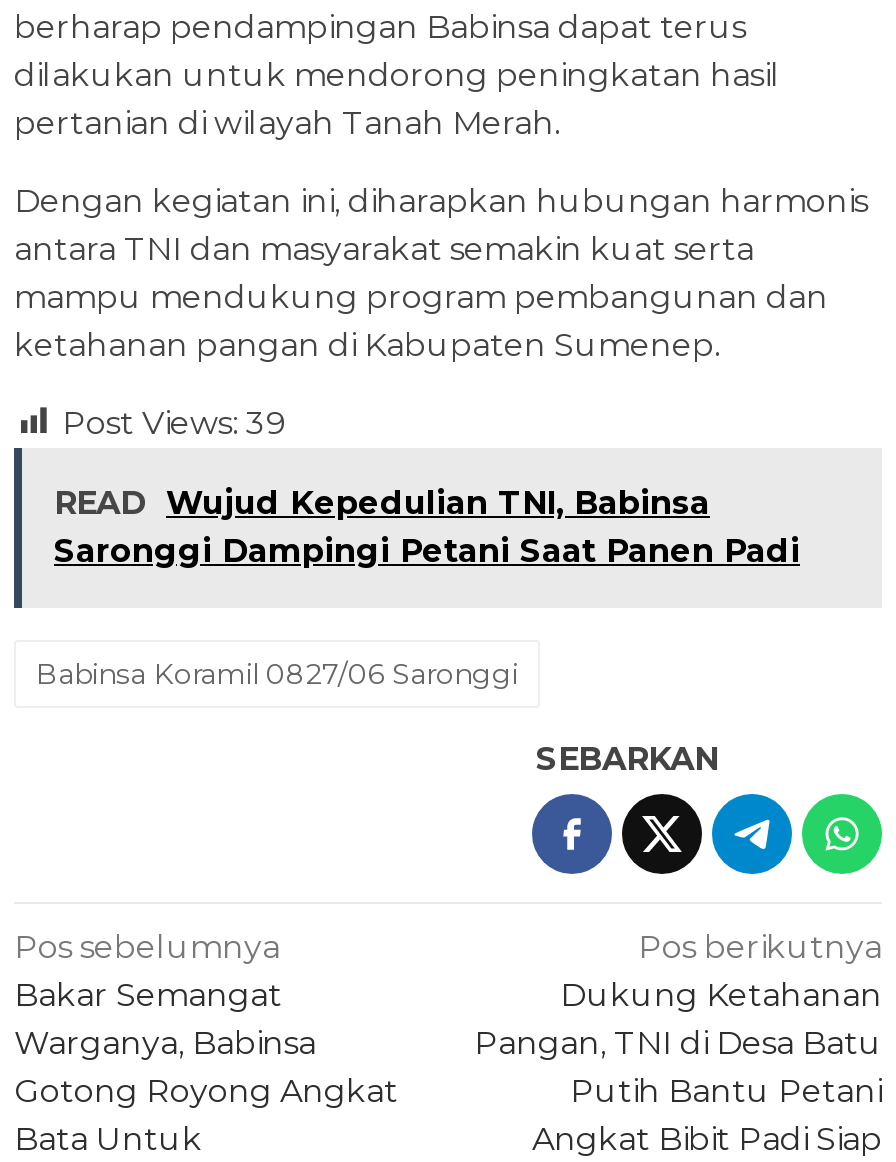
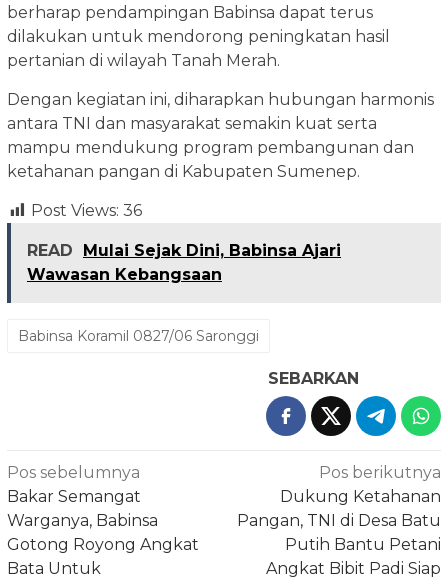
- Post Views: 39
+ Post Views: 36

- READ Wujud Kepedulian TNI, Babinsa
- Saronggi Dampingi Petani Saat Panen Padi
+ READ Mulai Sejak Dini, Babinsa Ajari
+ Wawasan Kebangsaan
